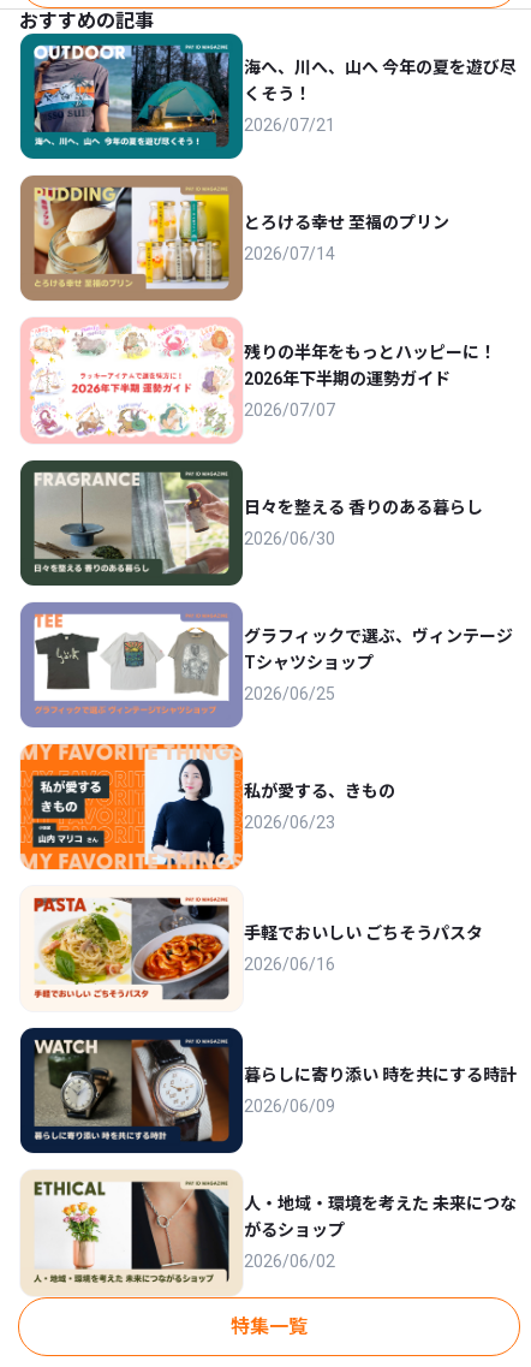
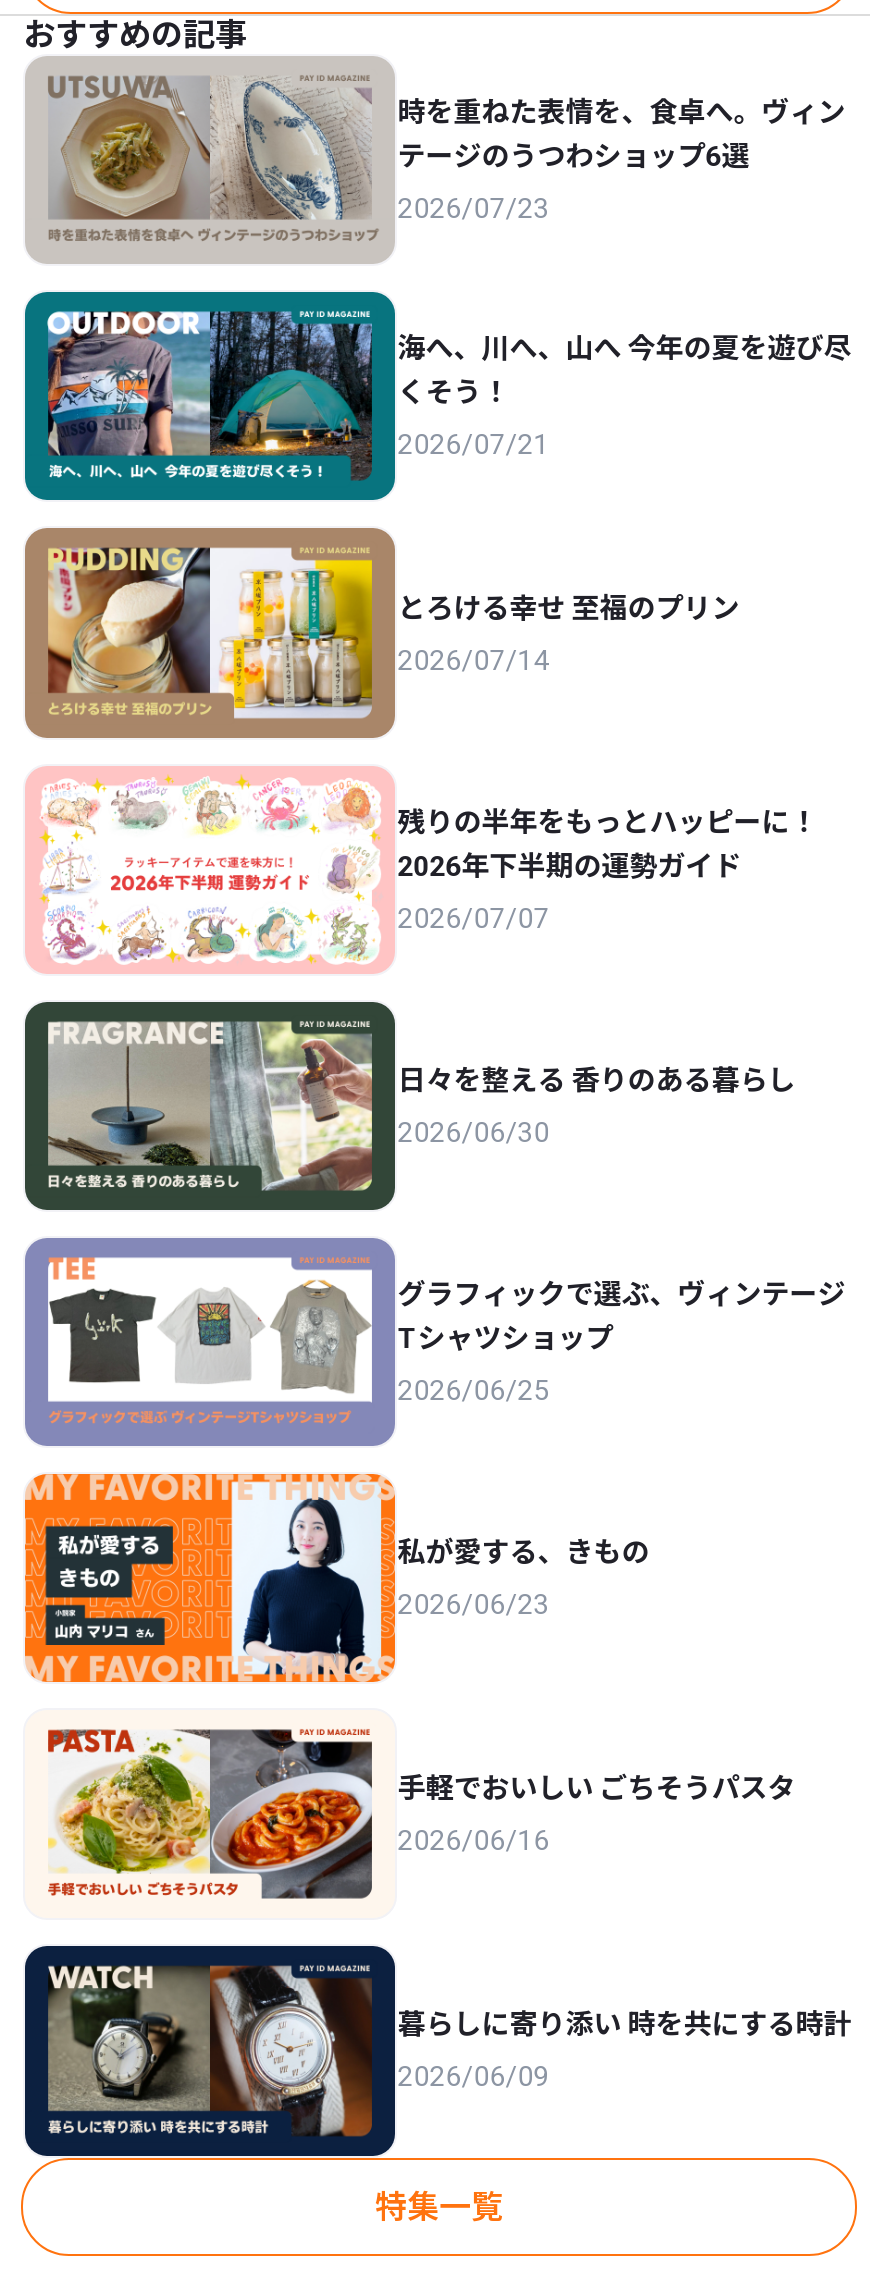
+ [image]
+ 時を重ねた表情を、食卓へ。ヴィン
+ テージのうつわショップ6選
+ 2026/07/23

moved down: [image] | 海へ、川へ、山へ 今年の夏を遊び尽 | くそう！ | ... | 暮らしに寄り添い 時を共にする時計 | 2026/06/09

- [image]
- 人・地域・環境を考えた 未来につな
- がるショップ
- 2026/06/02
